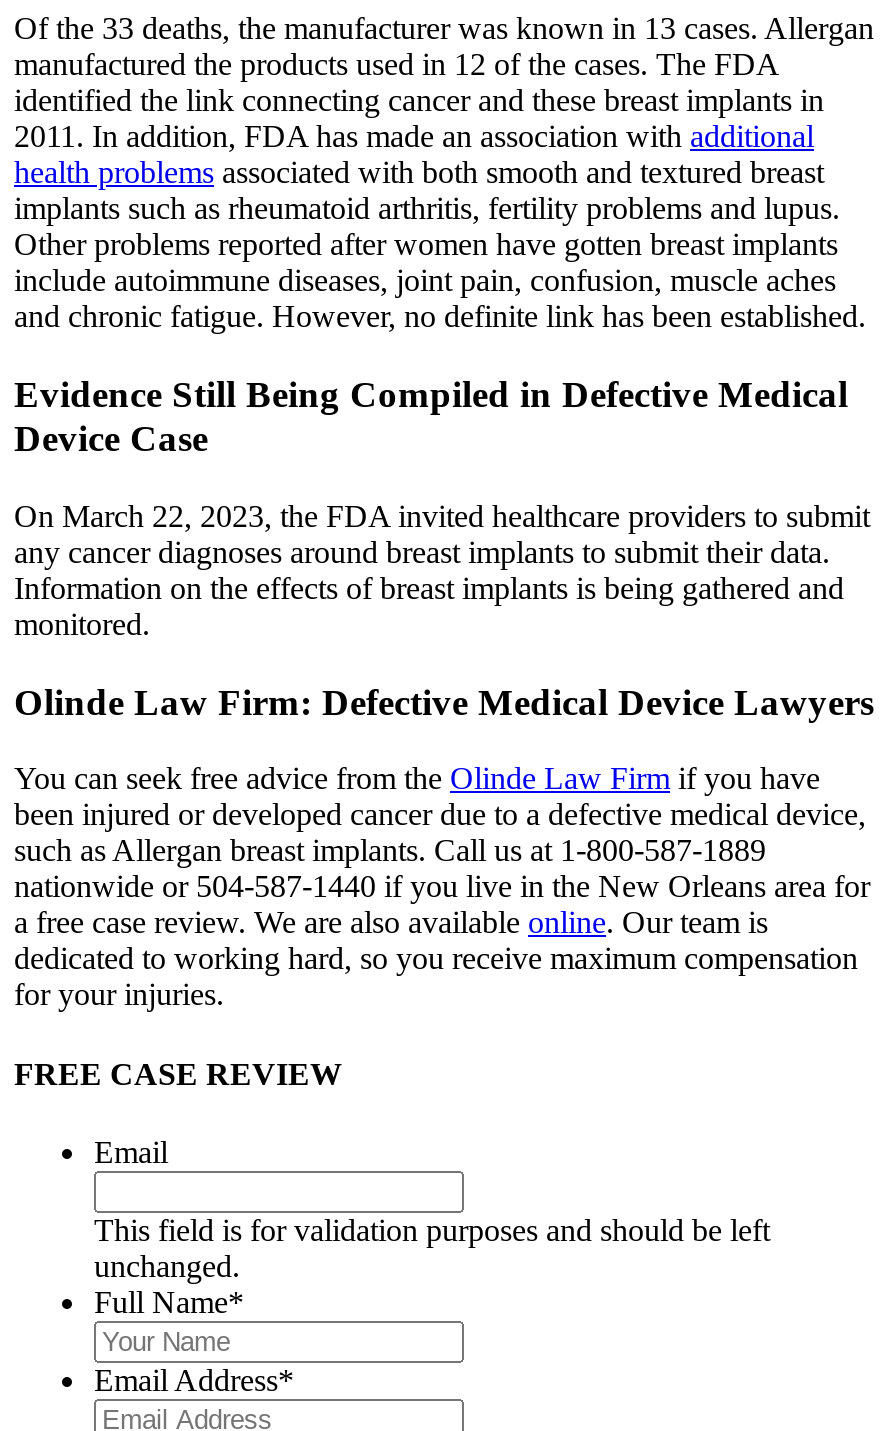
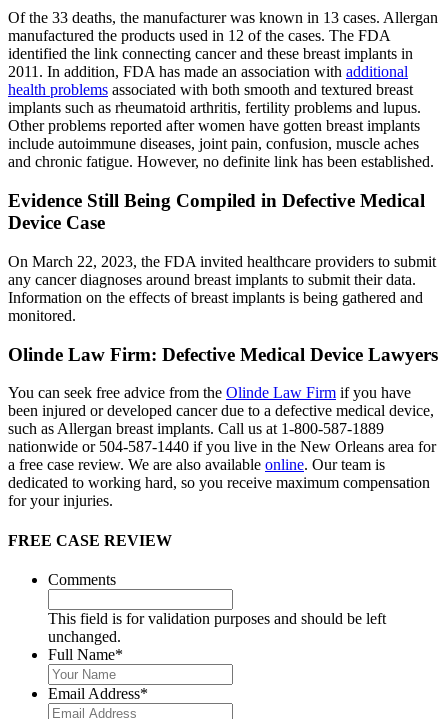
- Email
+ Comments
